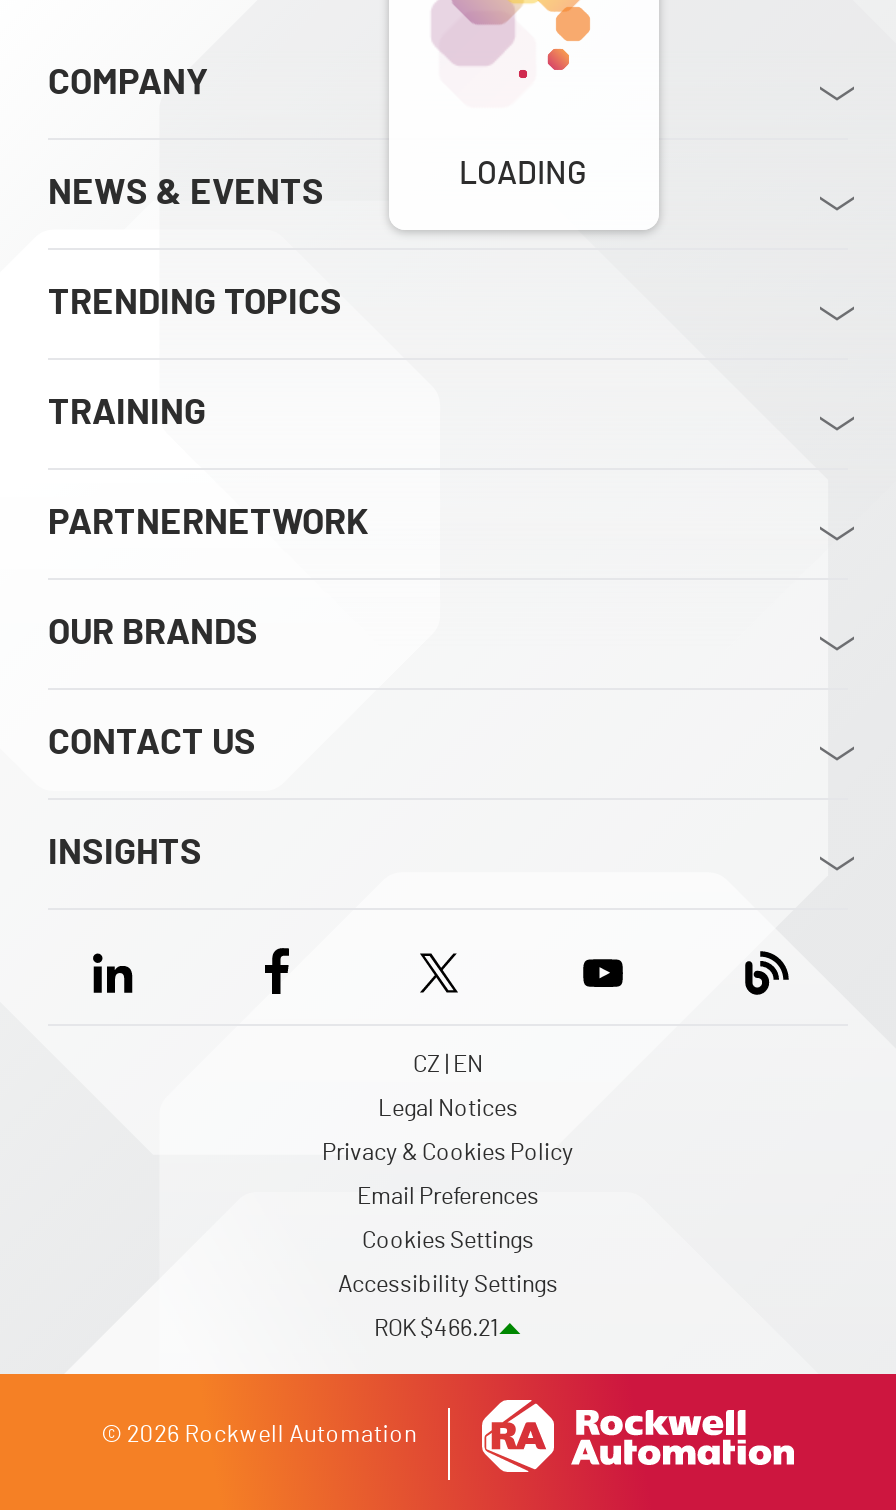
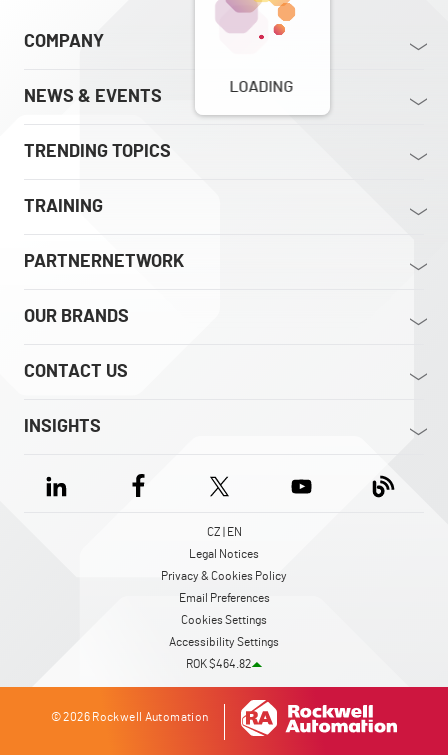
- ROK $466.21
+ ROK $464.82
